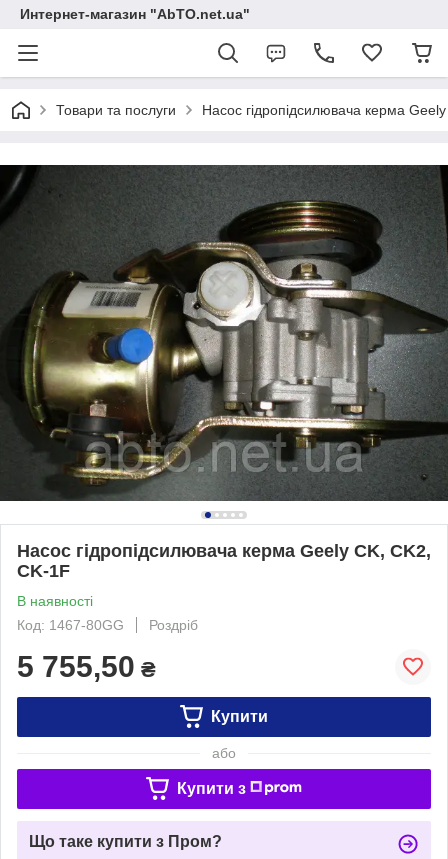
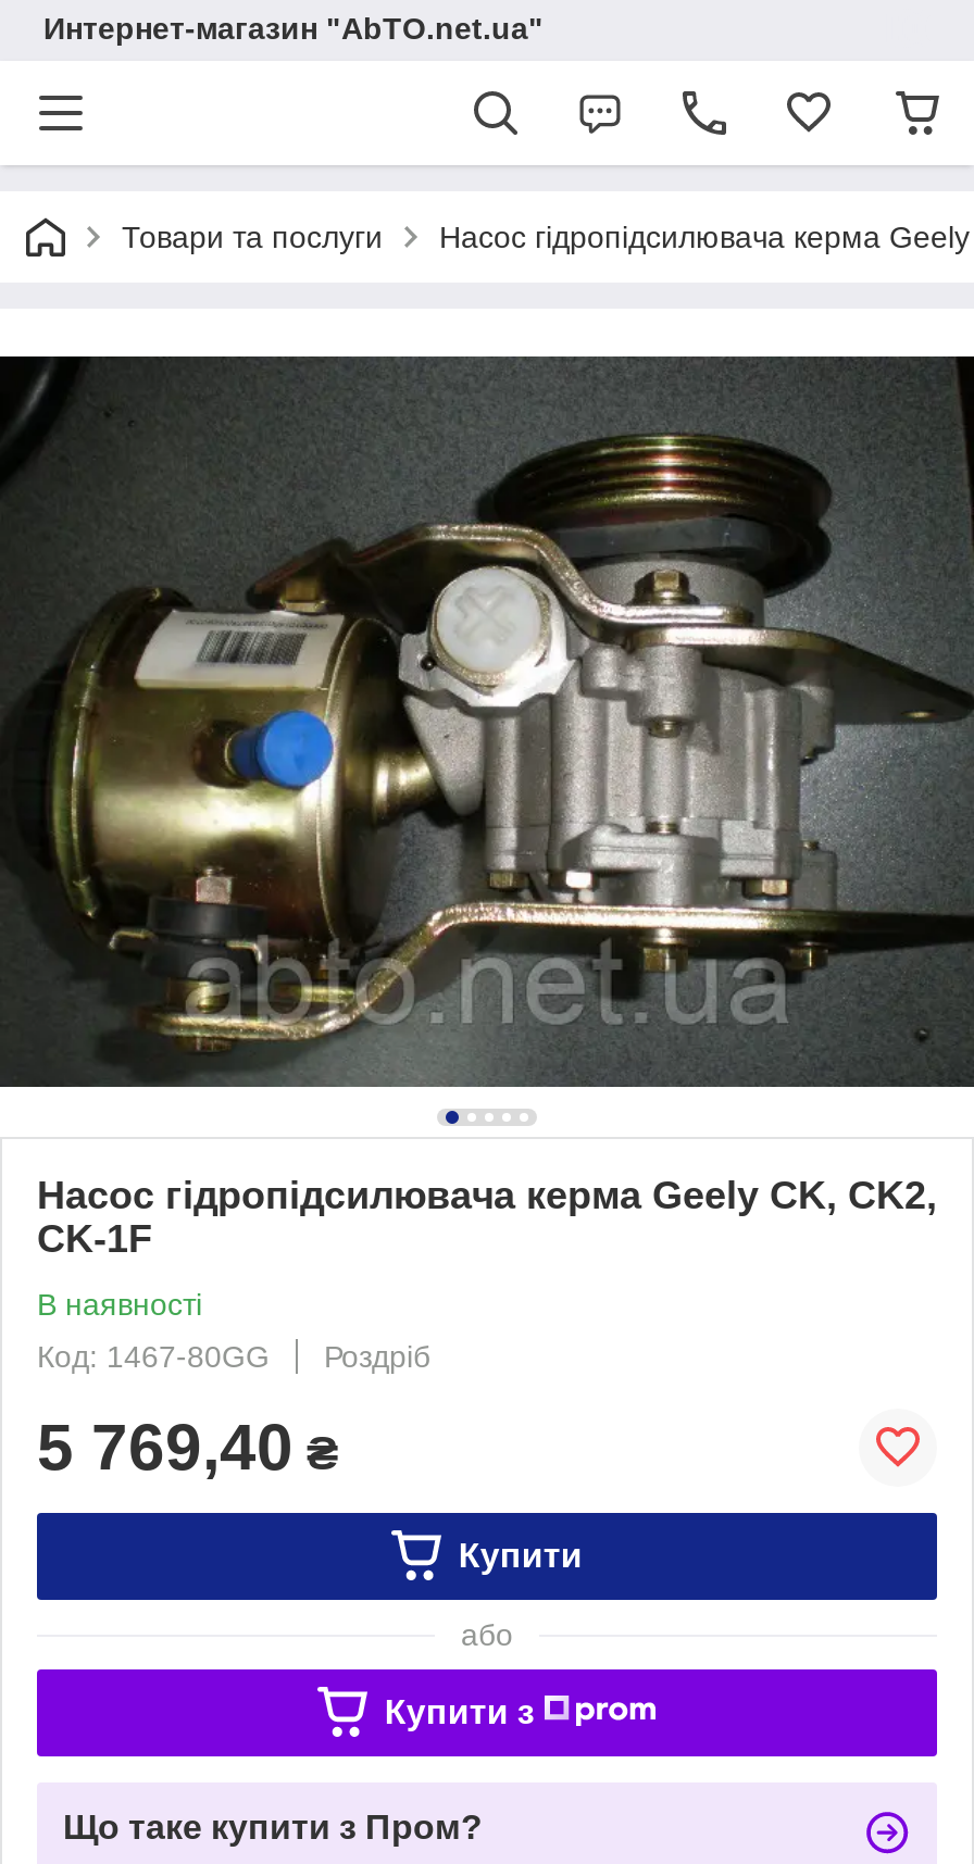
- 5 755,50 ₴
+ 5 769,40 ₴
